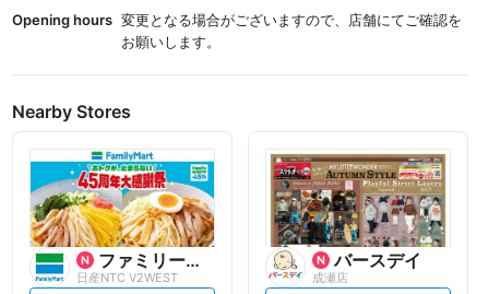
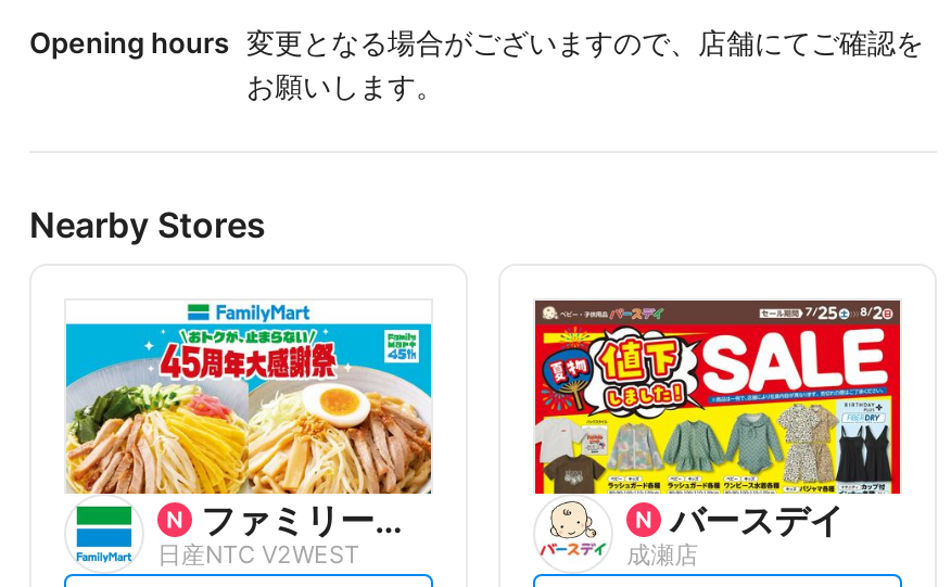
- [image]
+ [image]
